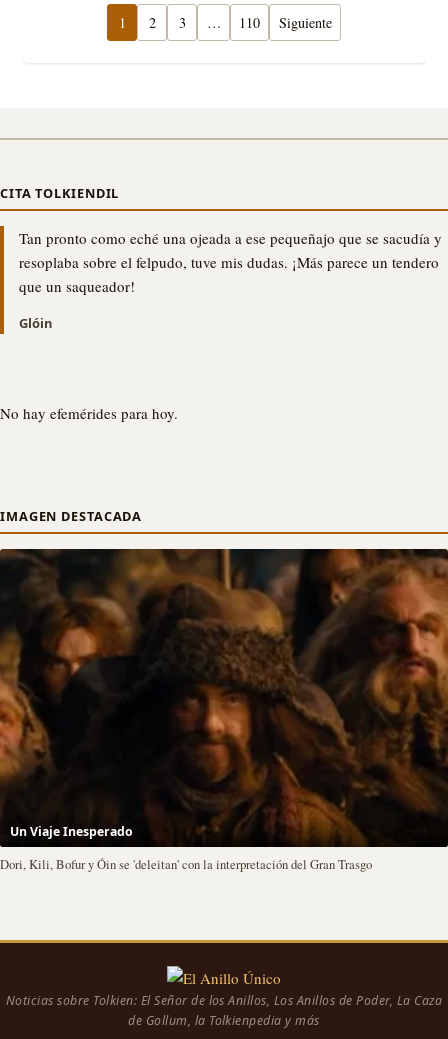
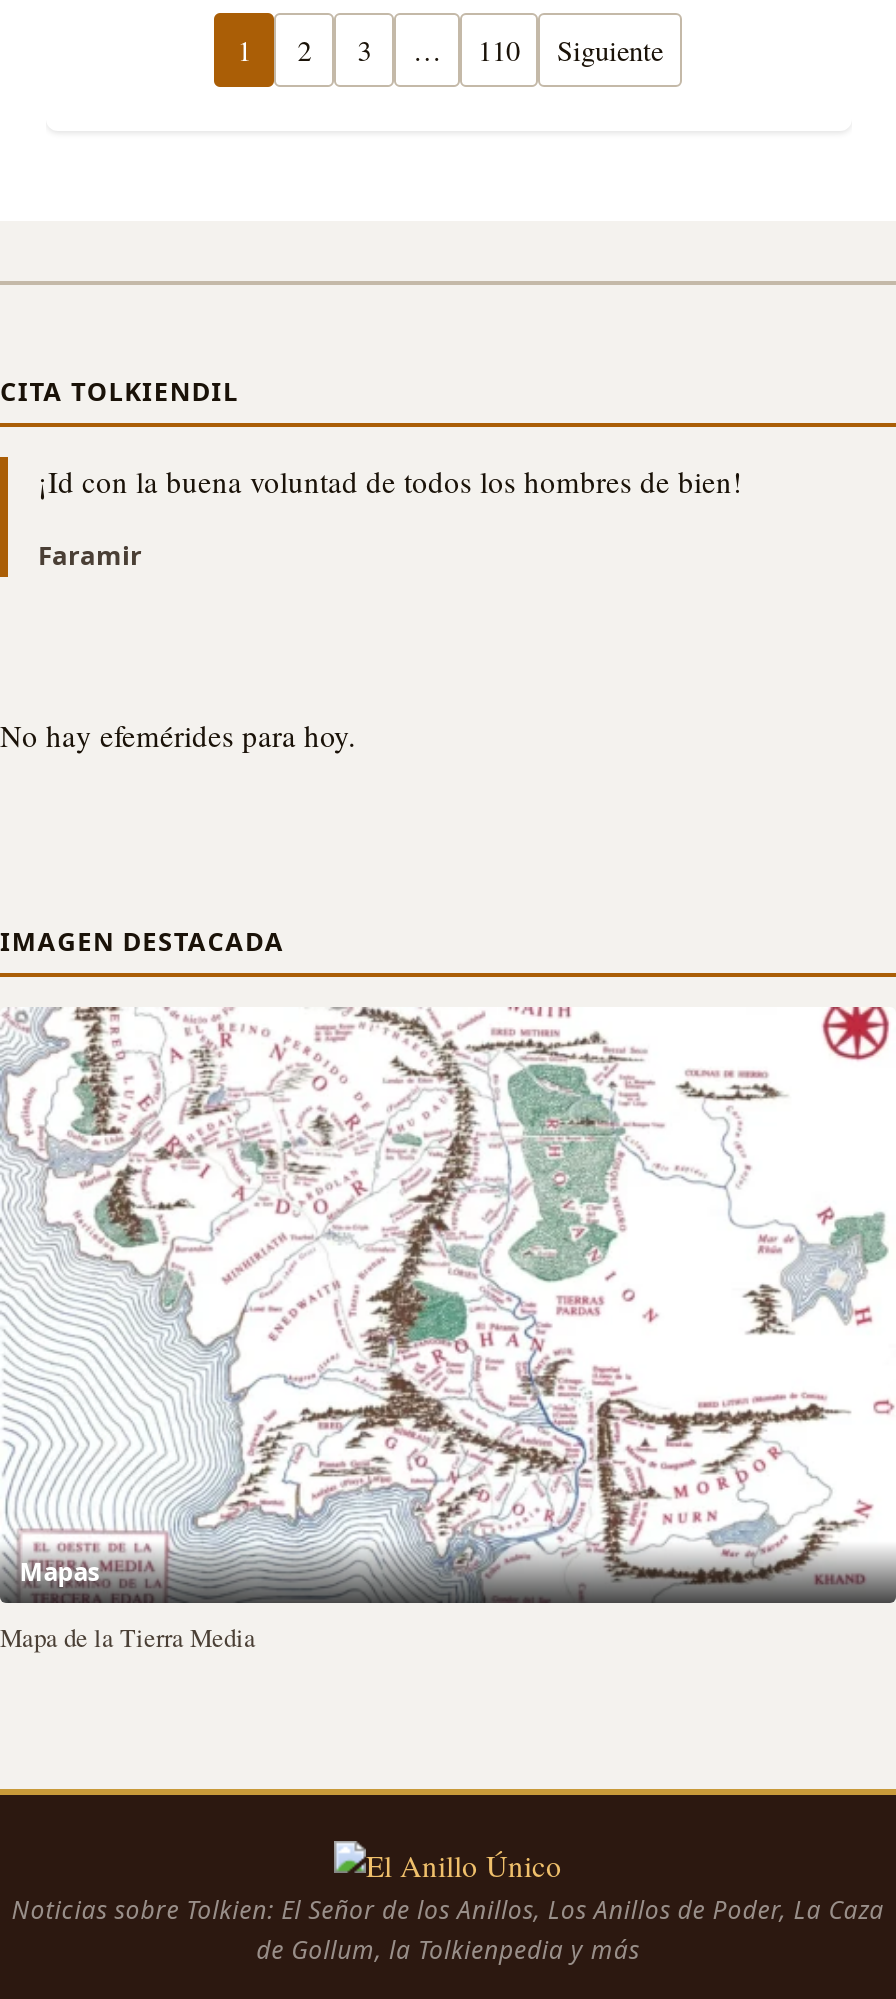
- Tan pronto como eché una ojeada a ese pequeñajo que se sacudía y
- resoplaba sobre el felpudo, tuve mis dudas. ¡Más parece un tendero
- que un saqueador!
+ ¡Id con la buena voluntad de todos los hombres de bien!

- Glóin
+ Faramir

- [image]
- Un Viaje Inesperado
+ [image]
+ Mapas

- Dori, Kili, Bofur y Óin se 'deleitan' con la interpretación del Gran Trasgo
+ Mapa de la Tierra Media
